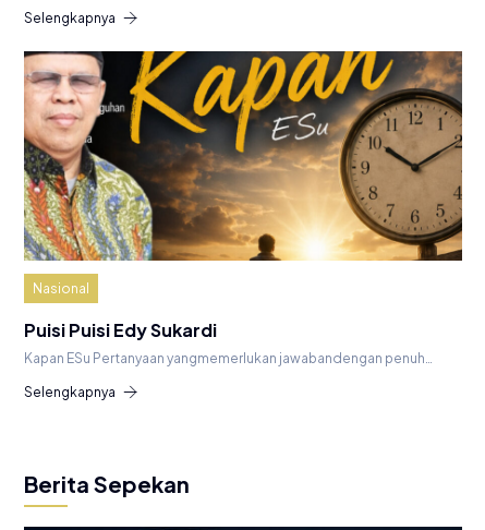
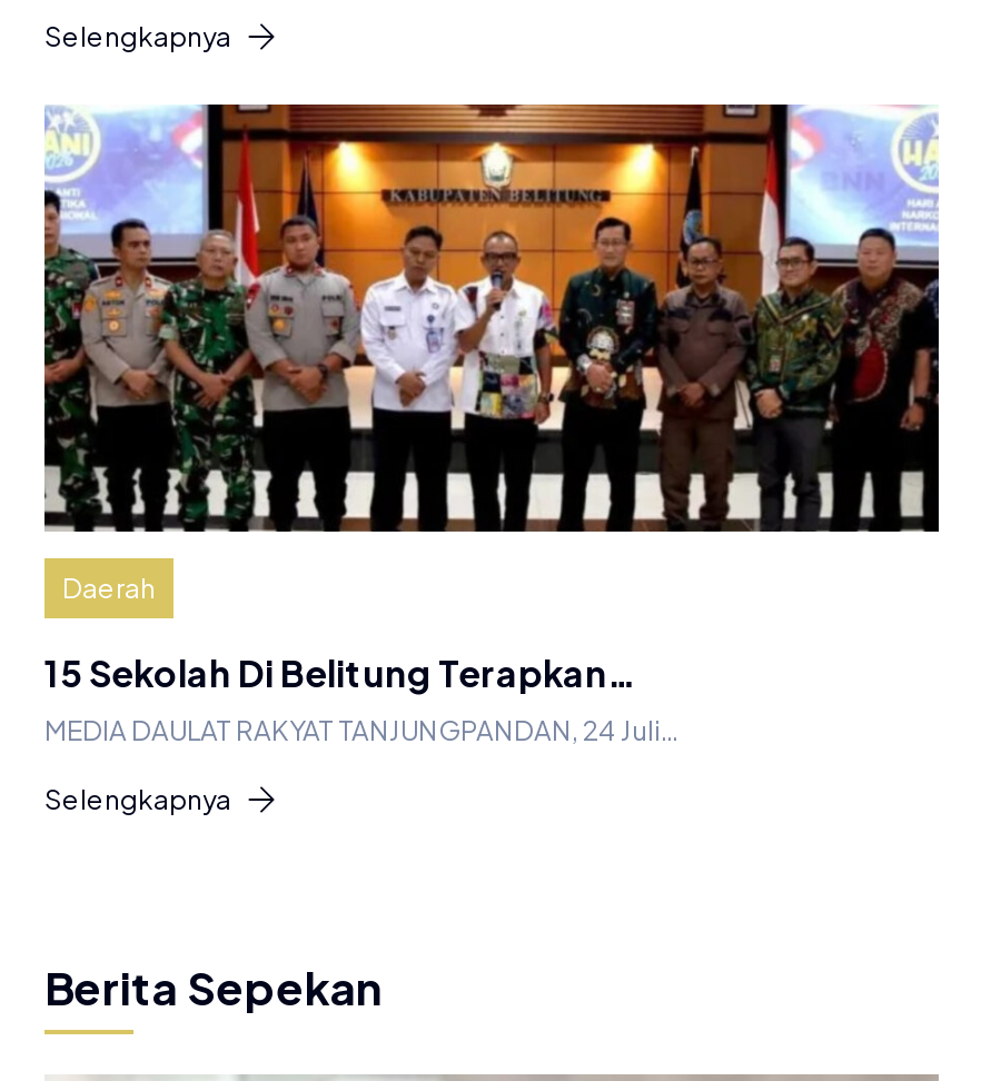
- [image]
- Nasional
+ [image]
+ Daerah

- Puisi Puisi Edy Sukardi
- Kapan ESu Pertanyaan yangmemerlukan jawabandengan penuh…
+ 15 Sekolah Di Belitung Terapkan…
+ MEDIA DAULAT RAKYAT TANJUNGPANDAN, 24 Juli…
